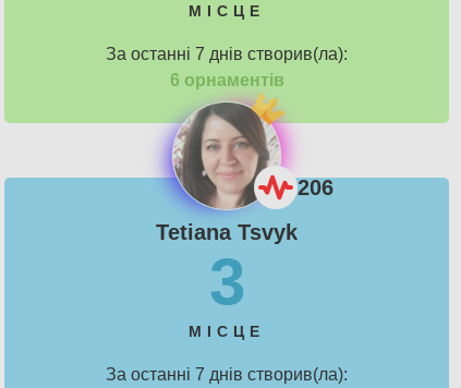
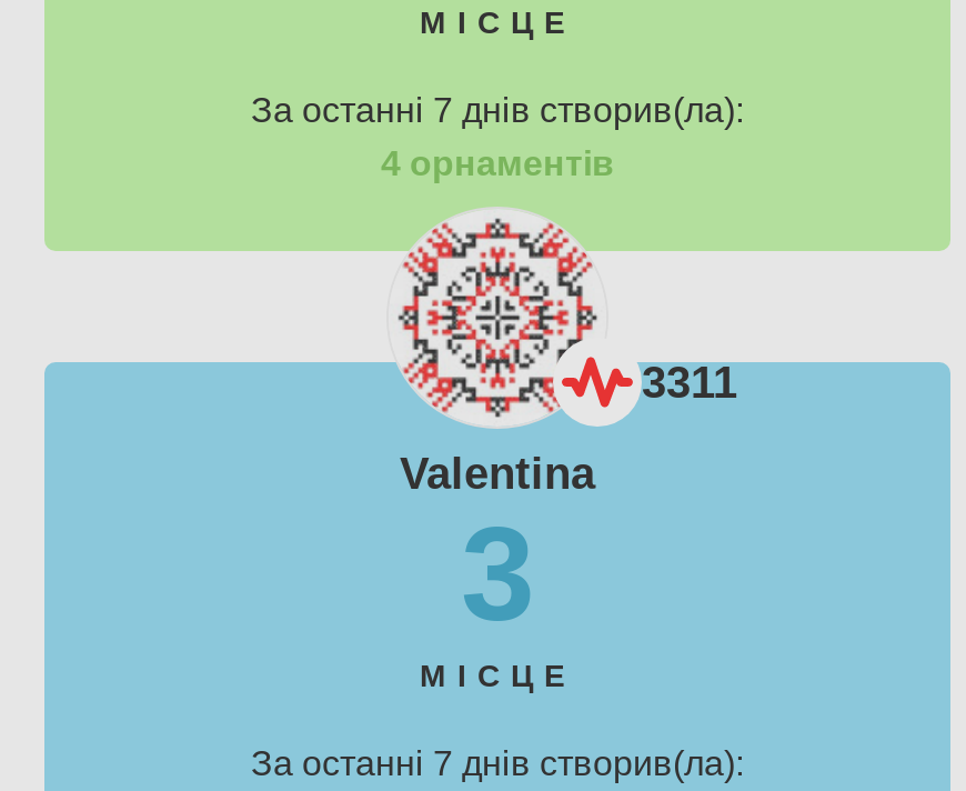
- 6 орнаментів
+ 4 орнаментів

- [image]
- 206
+ [image]
+ 3311

- Tetiana Tsvyk
+ Valentina
